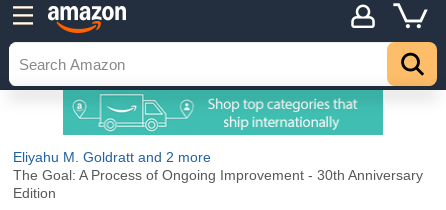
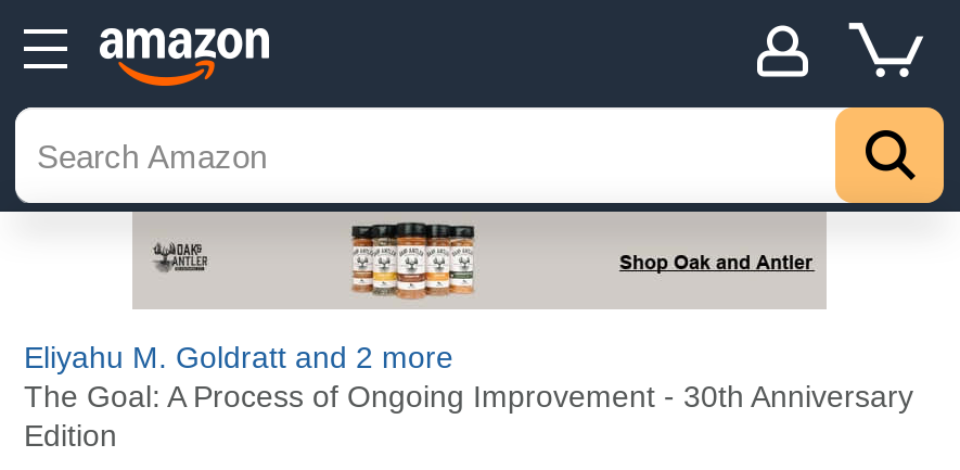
- [image]
+ [image]
